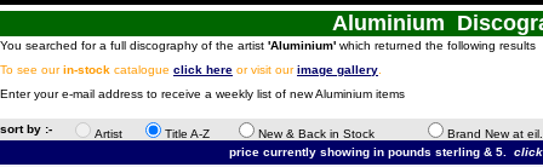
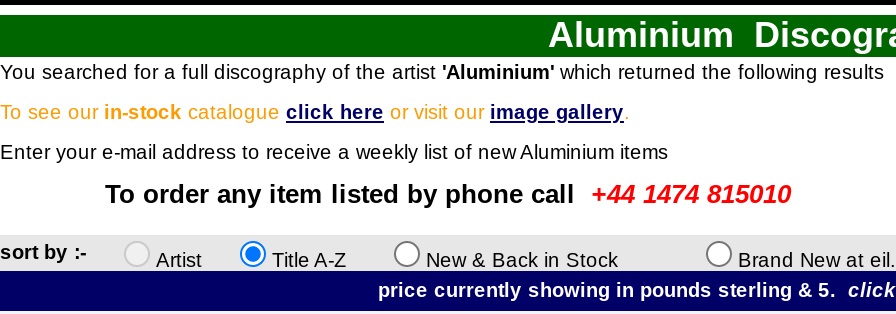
+ To order any item listed by phone call +44 1474 815010
